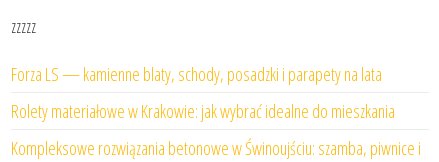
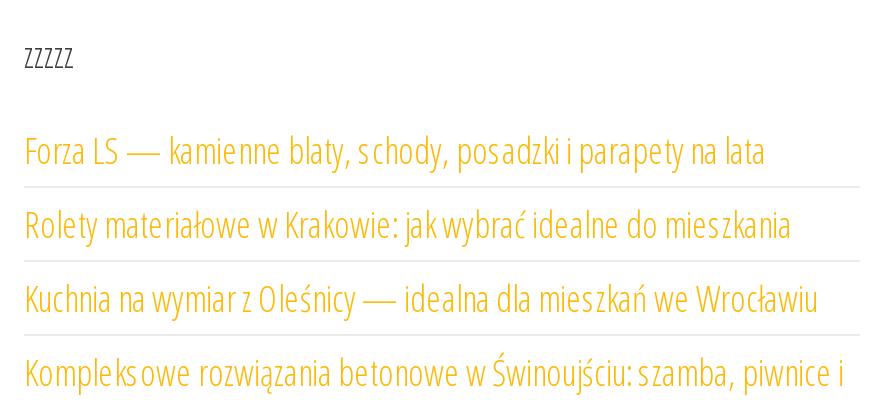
+ Kuchnia na wymiar z Oleśnicy — idealna dla mieszkań we Wrocławiu
